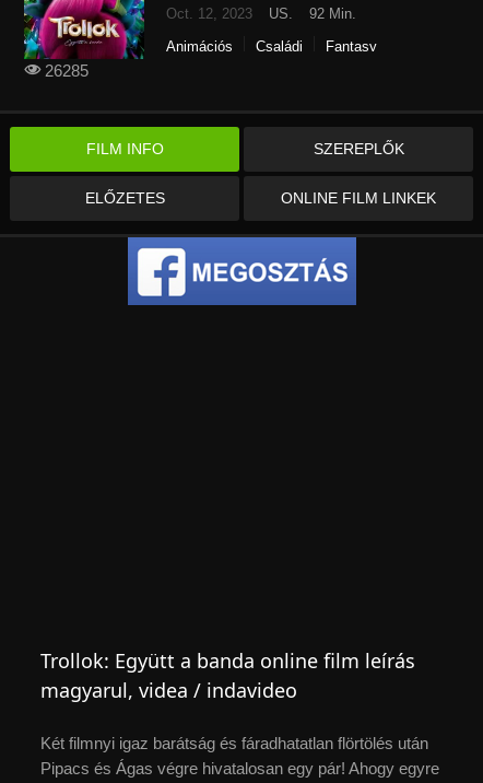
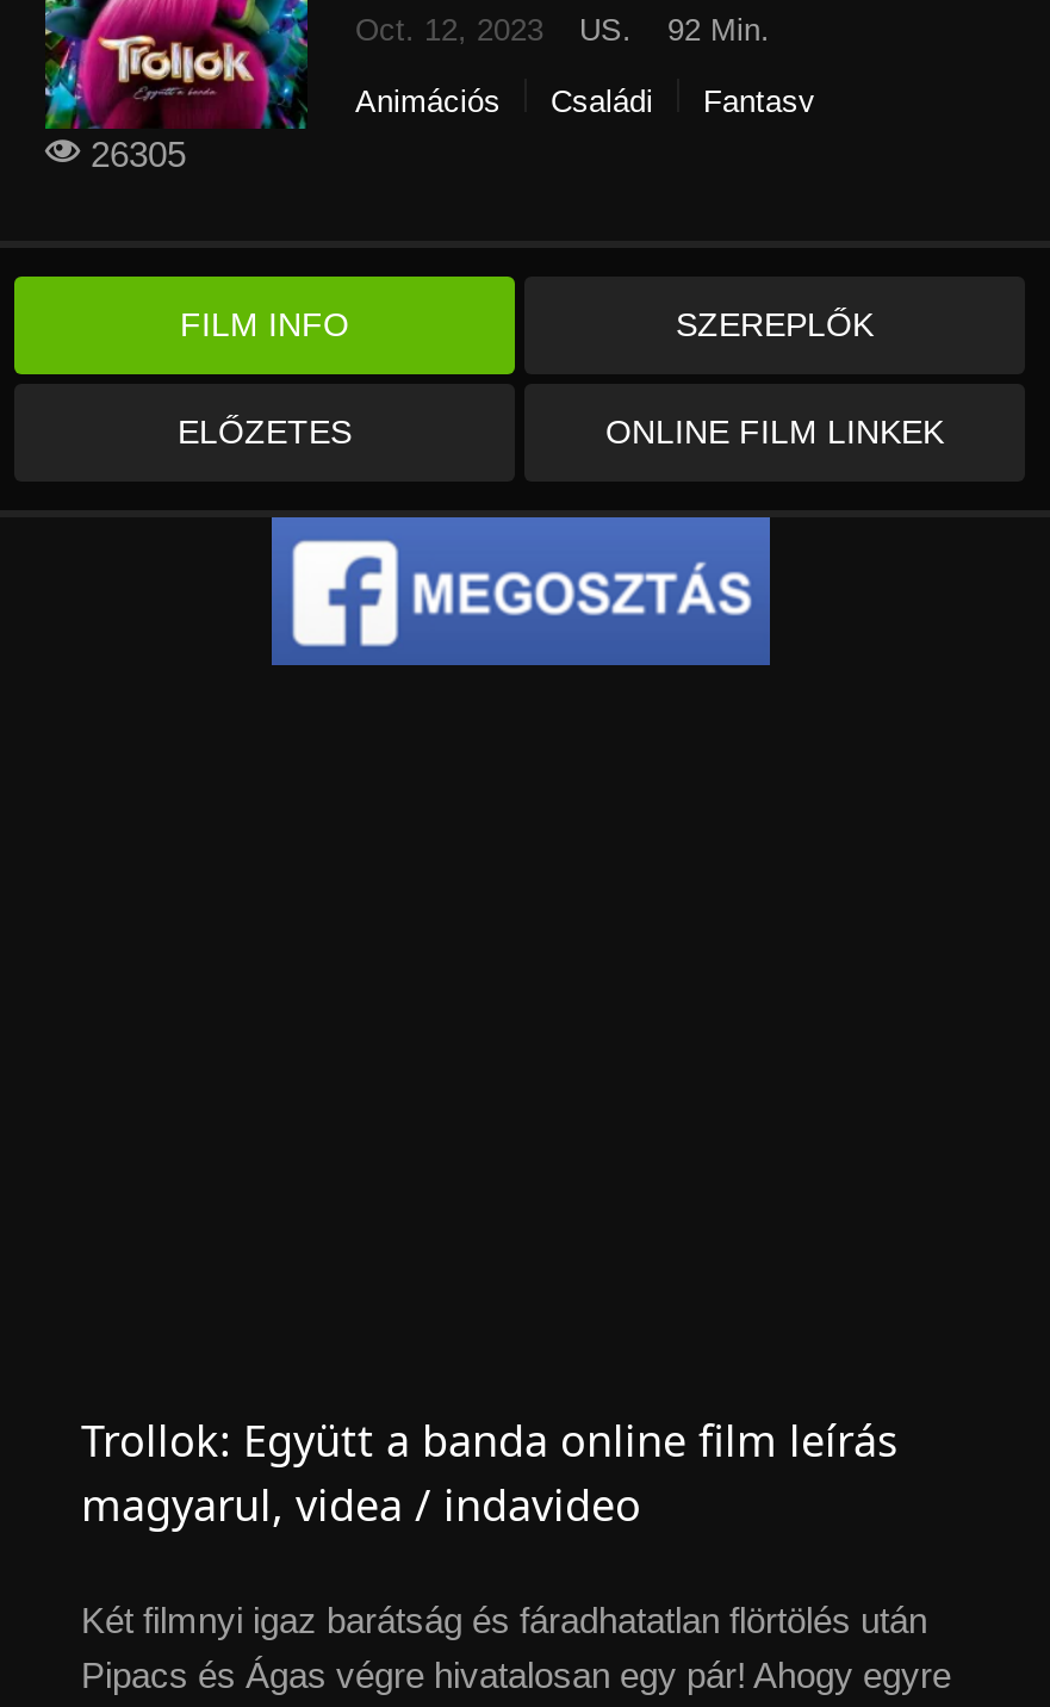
- 26285
+ 26305
